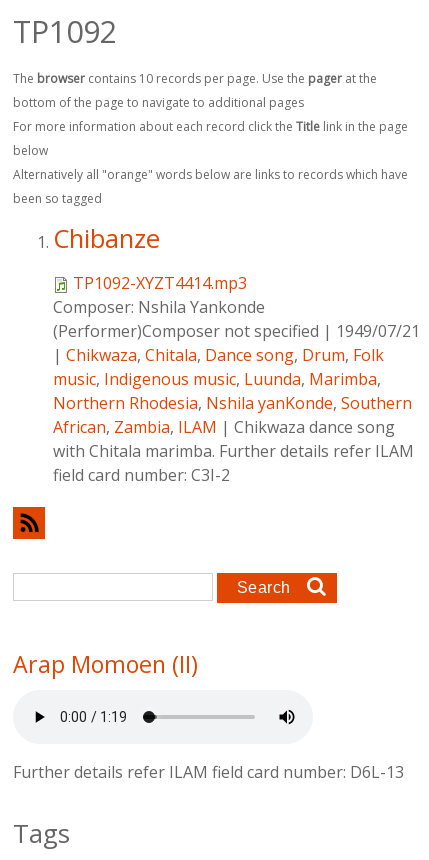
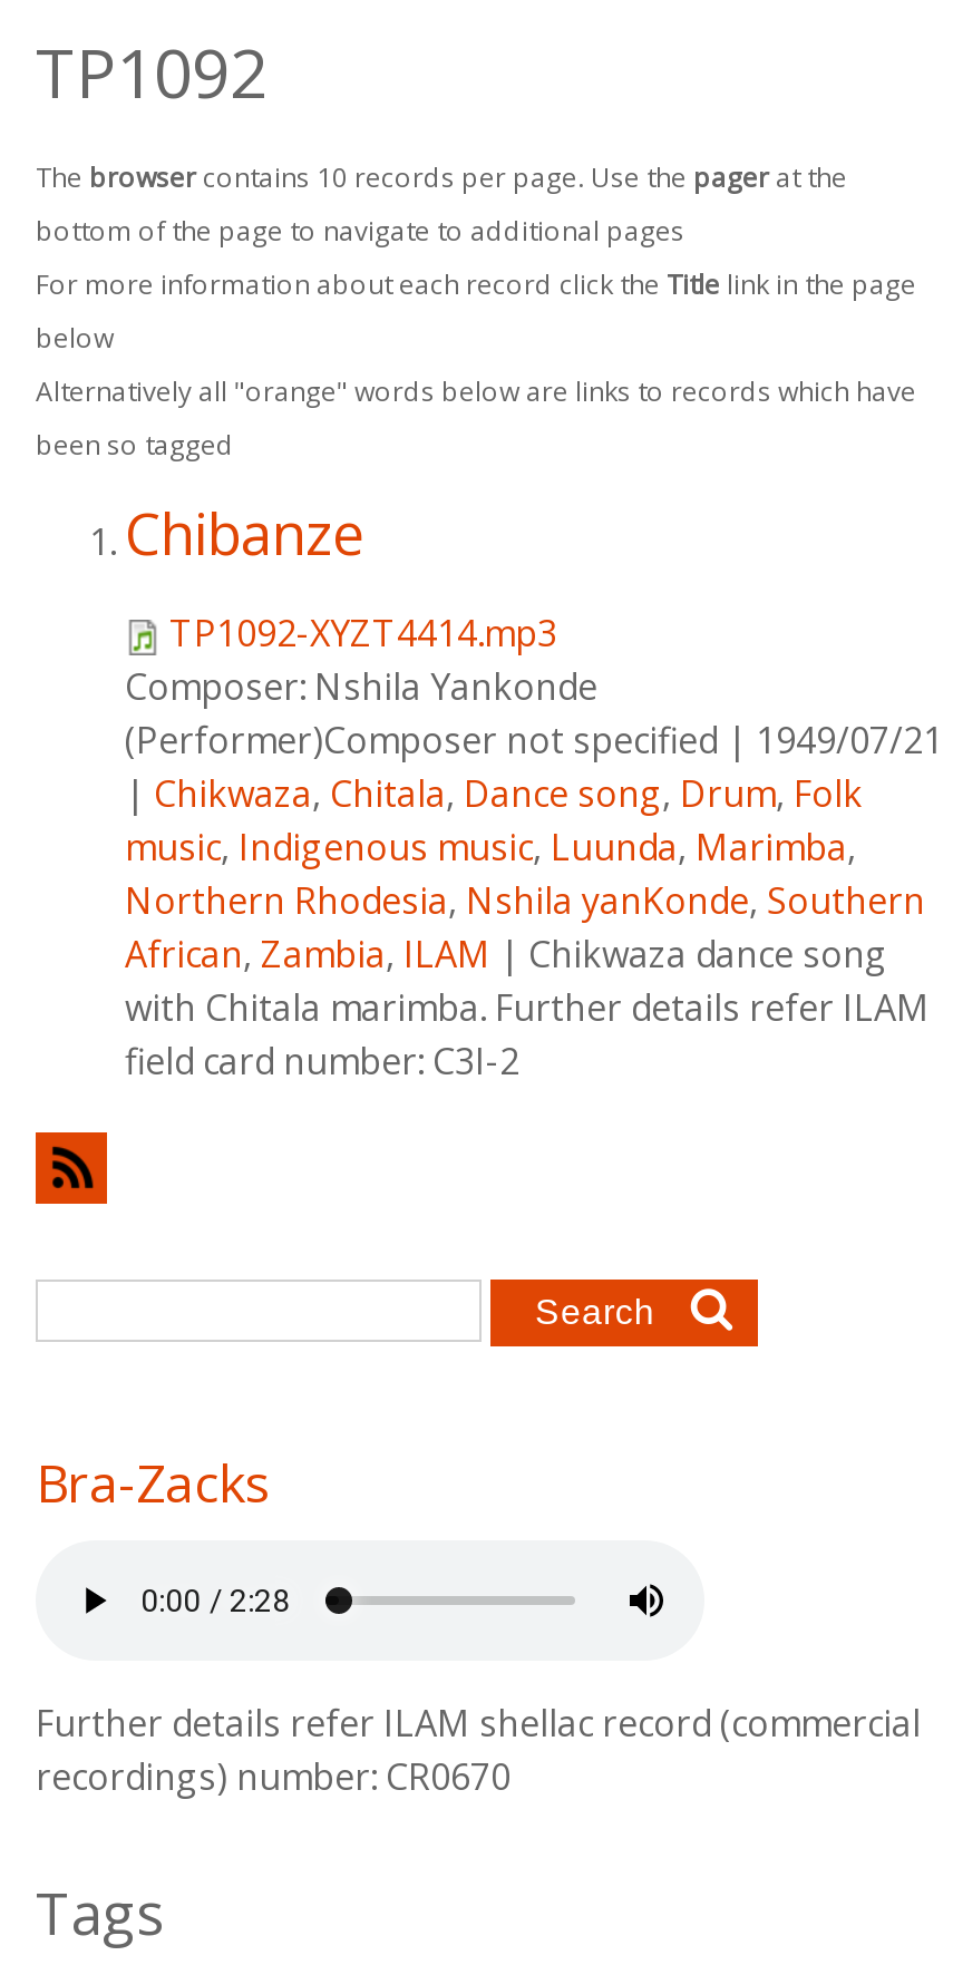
- Arap Momoen (II)
+ Bra-Zacks

- Further details refer ILAM field card number: D6L-13
+ Further details refer ILAM shellac record (commercial
+ recordings) number: CR0670
